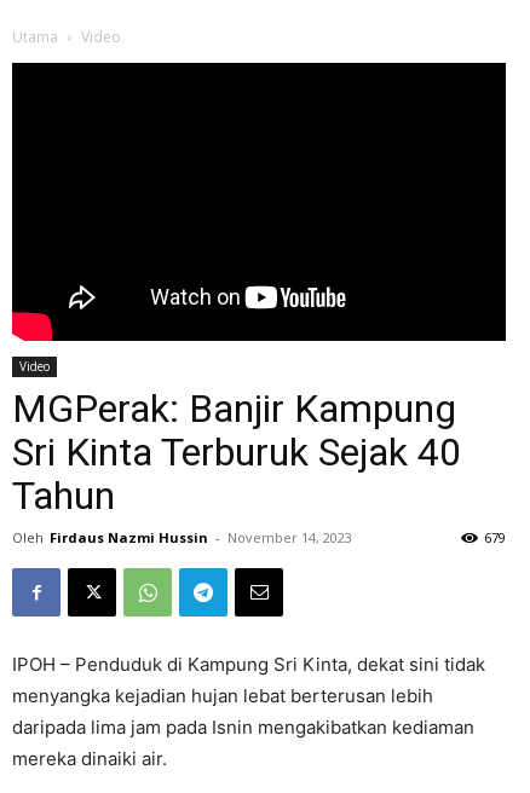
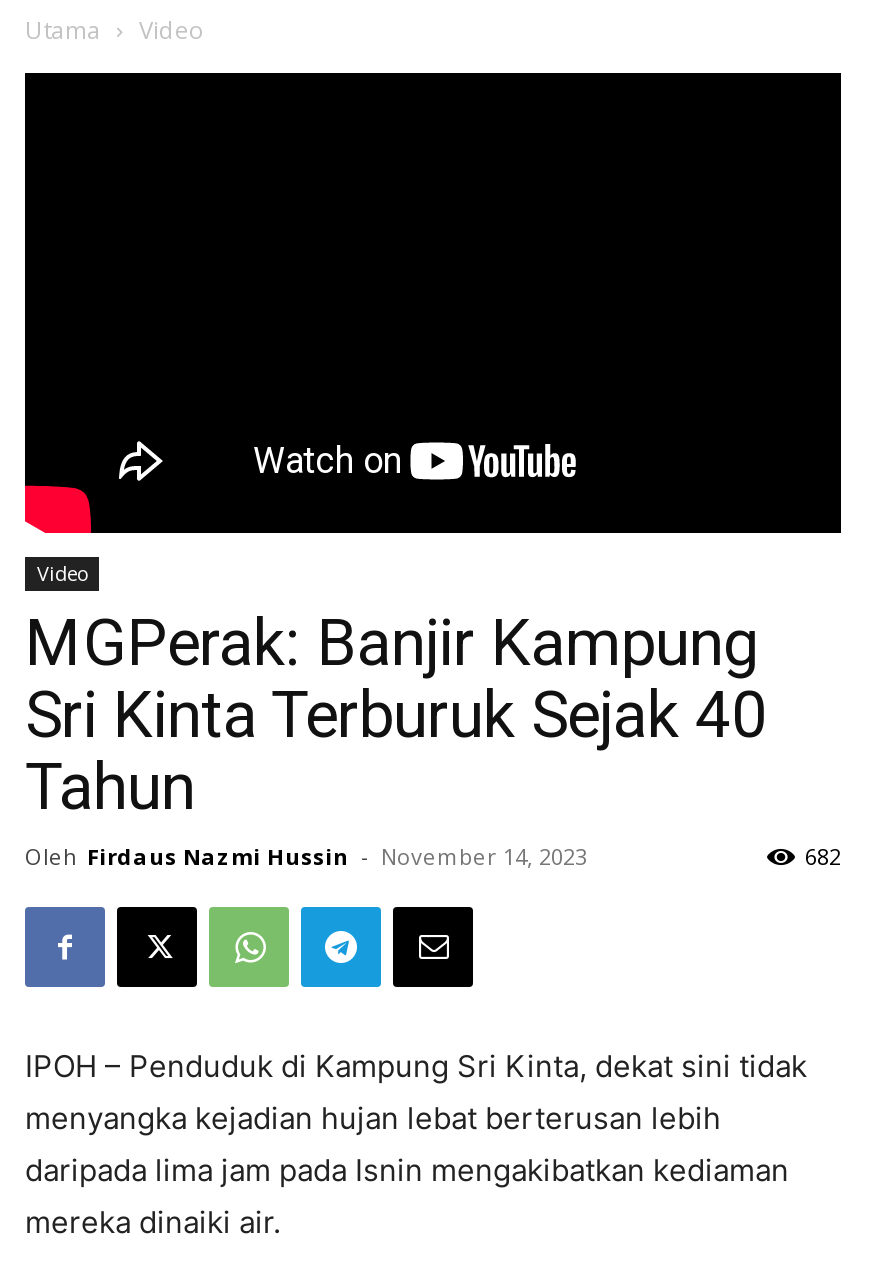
- 679
+ 682
